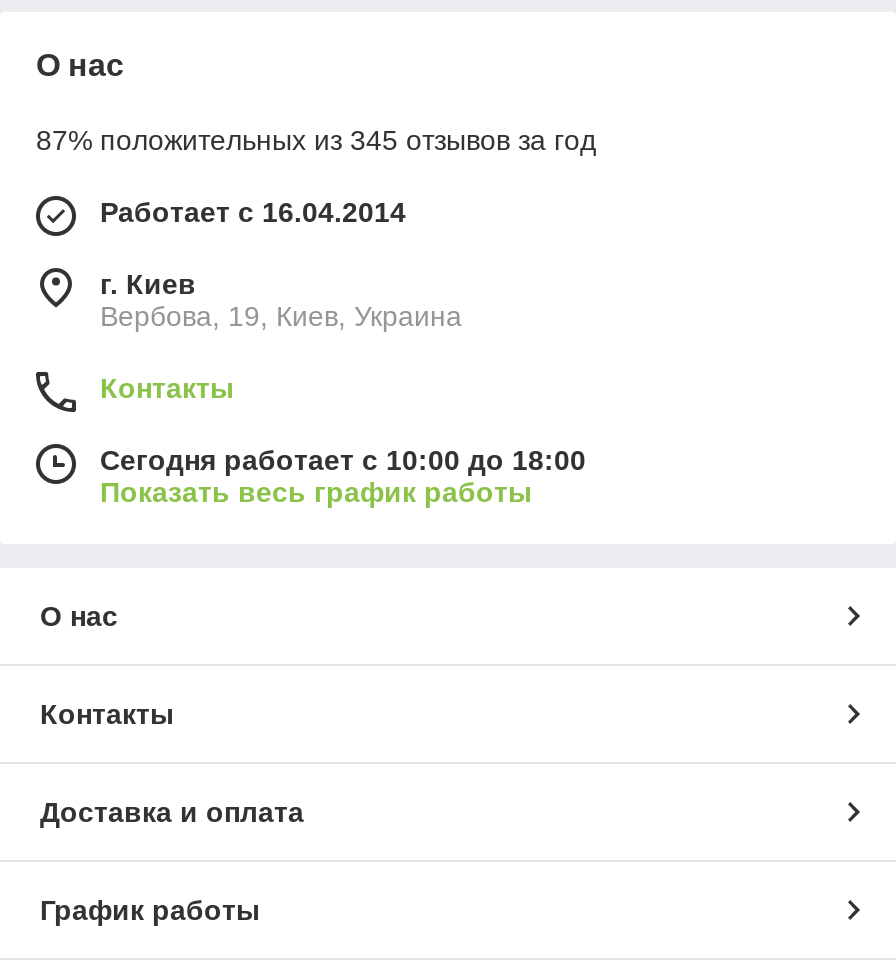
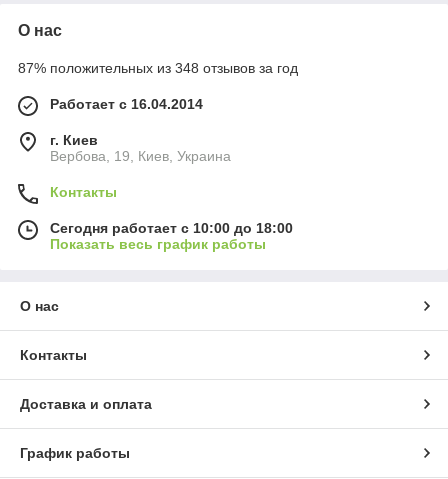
- 87% положительных из 345 отзывов за год
+ 87% положительных из 348 отзывов за год
